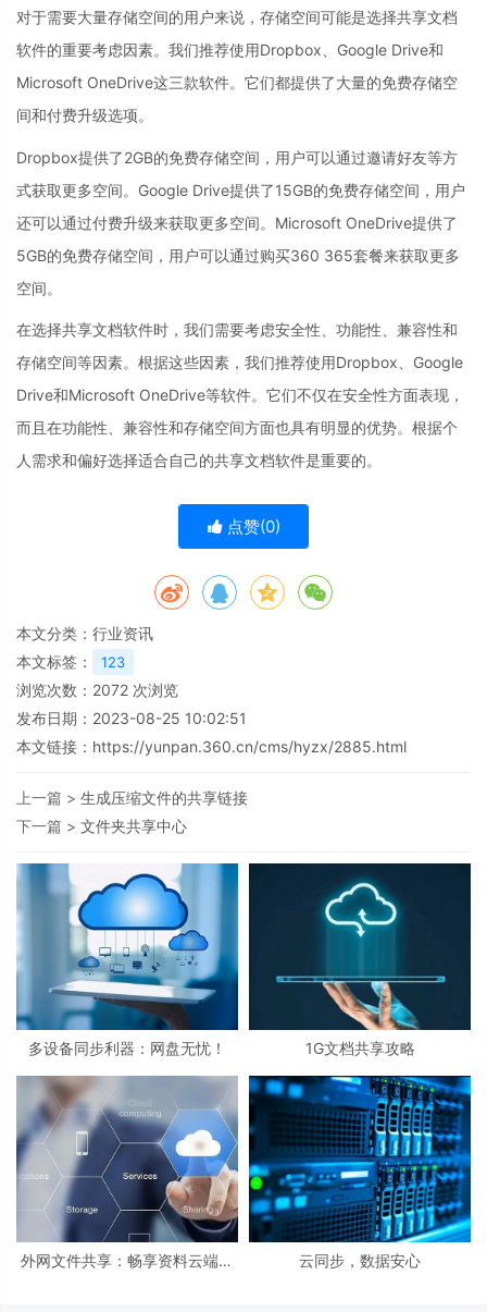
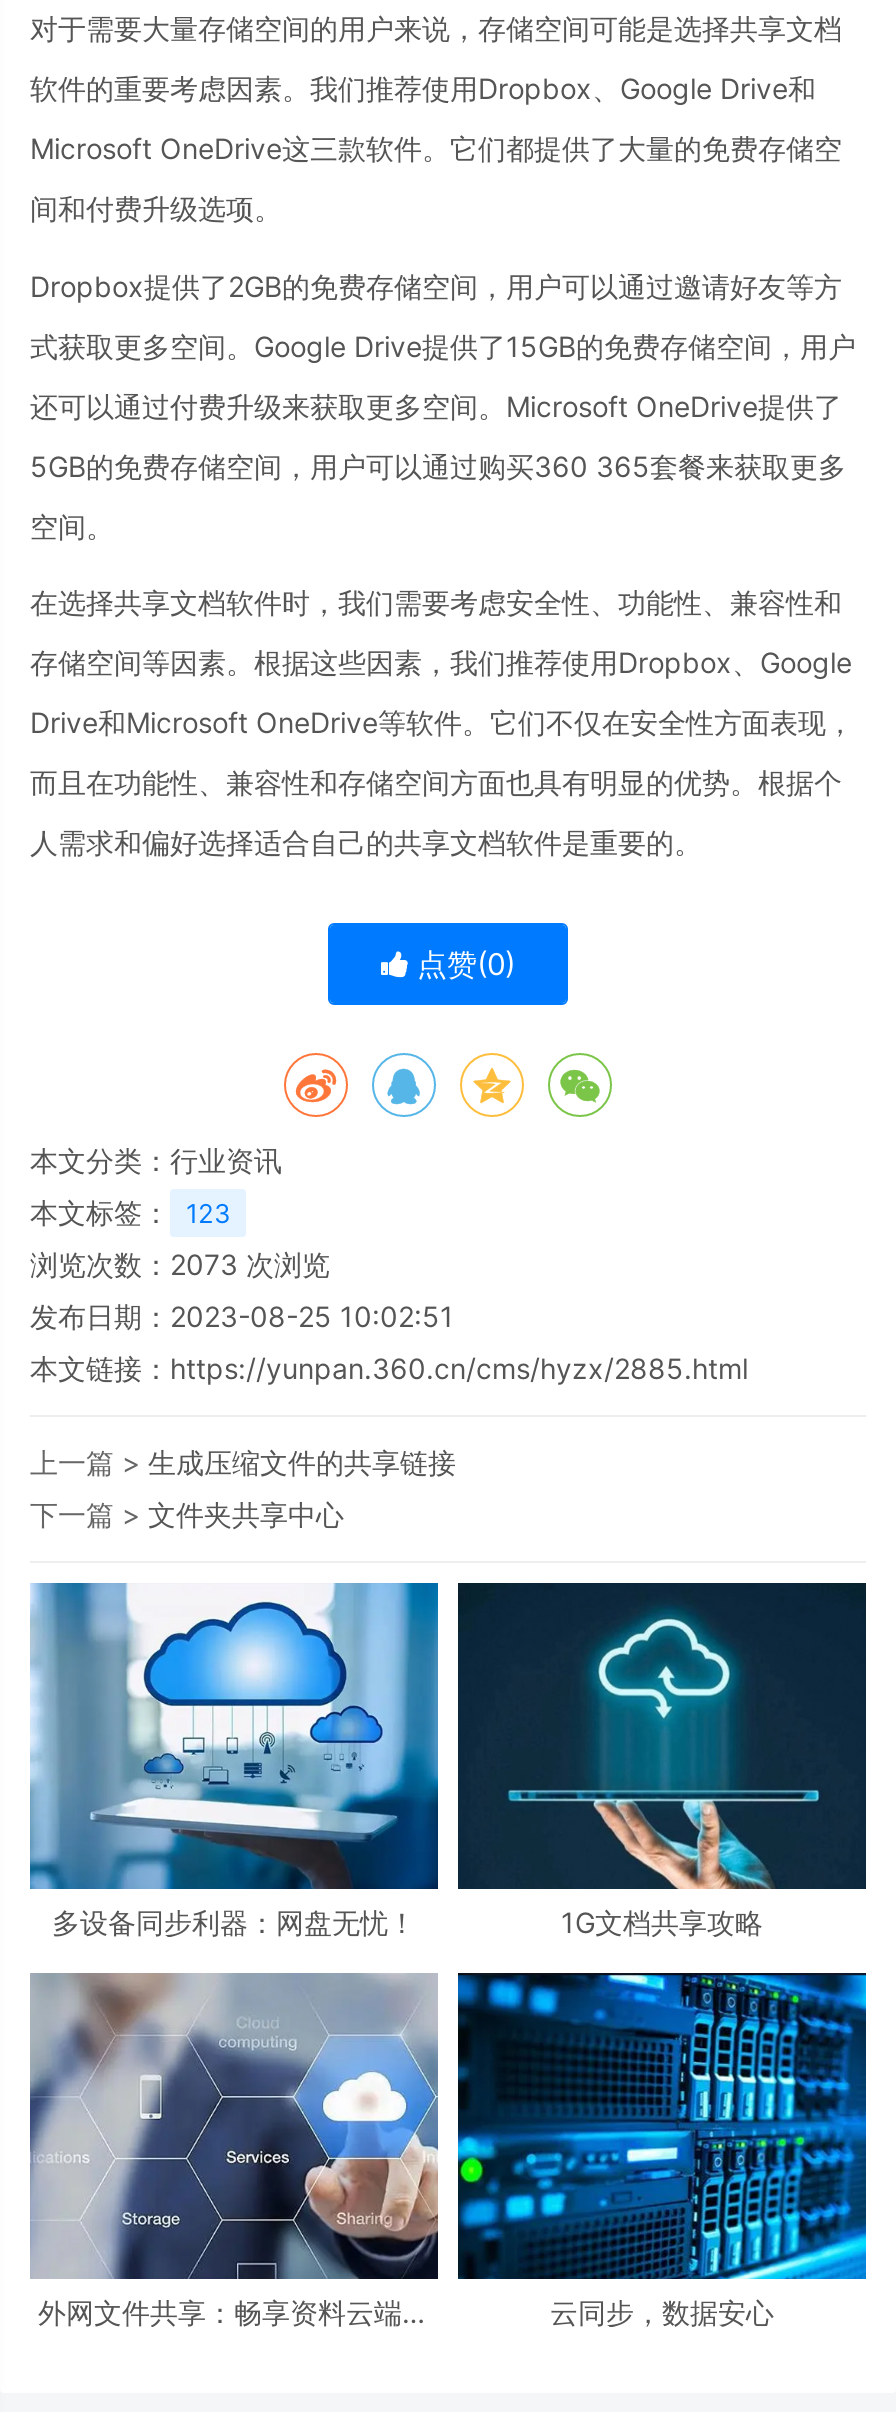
- 浏览次数：2072次浏览
+ 浏览次数：2073次浏览
